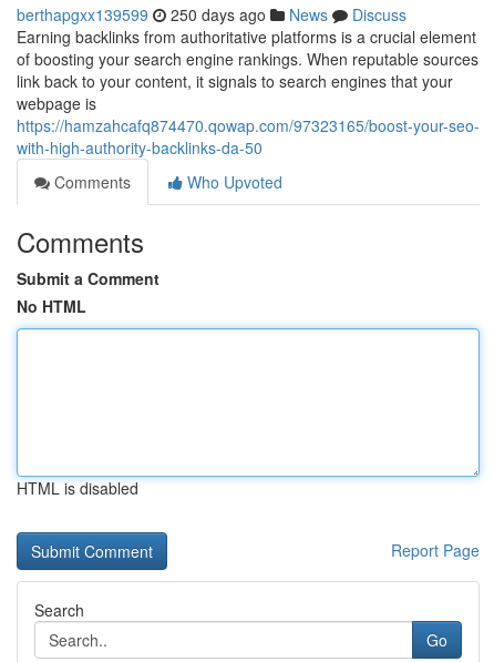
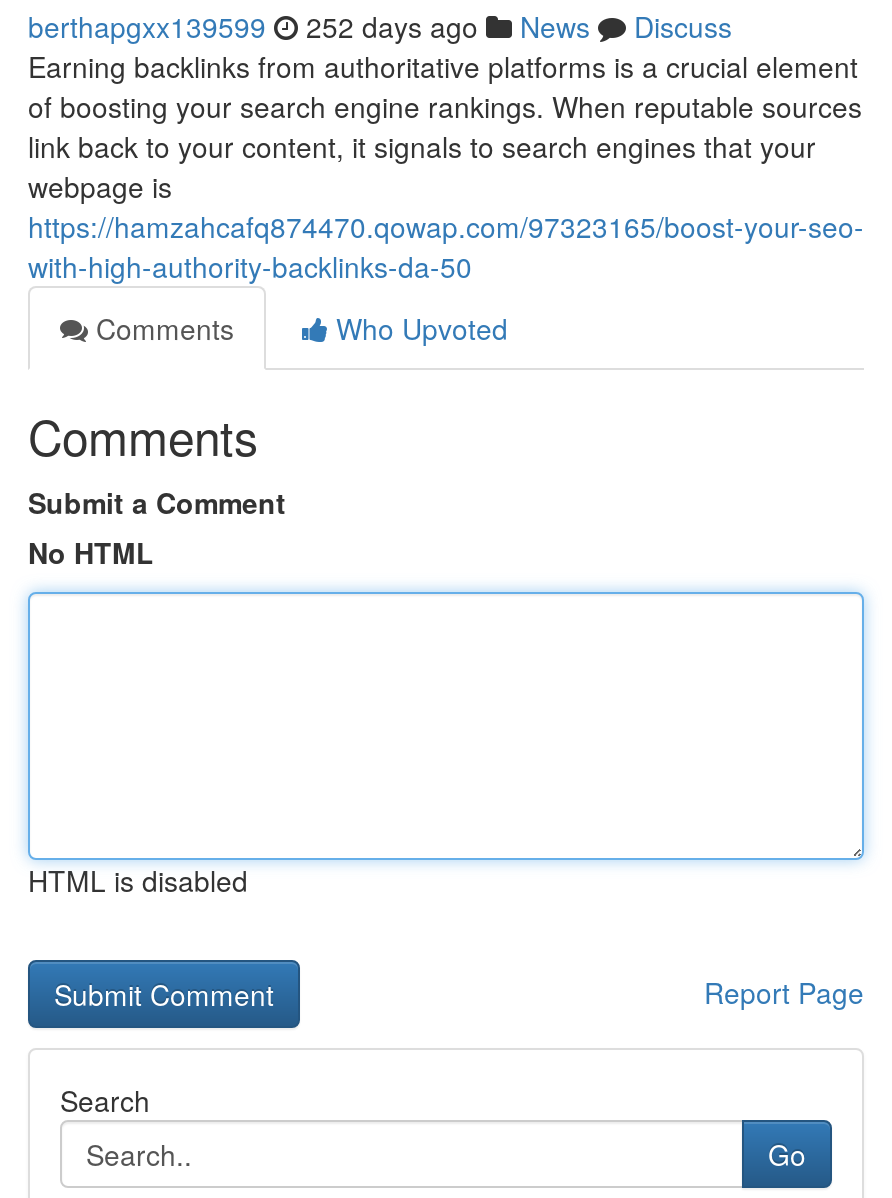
- berthapgxx139599 250 days ago News Discuss
+ berthapgxx139599 252 days ago News Discuss
